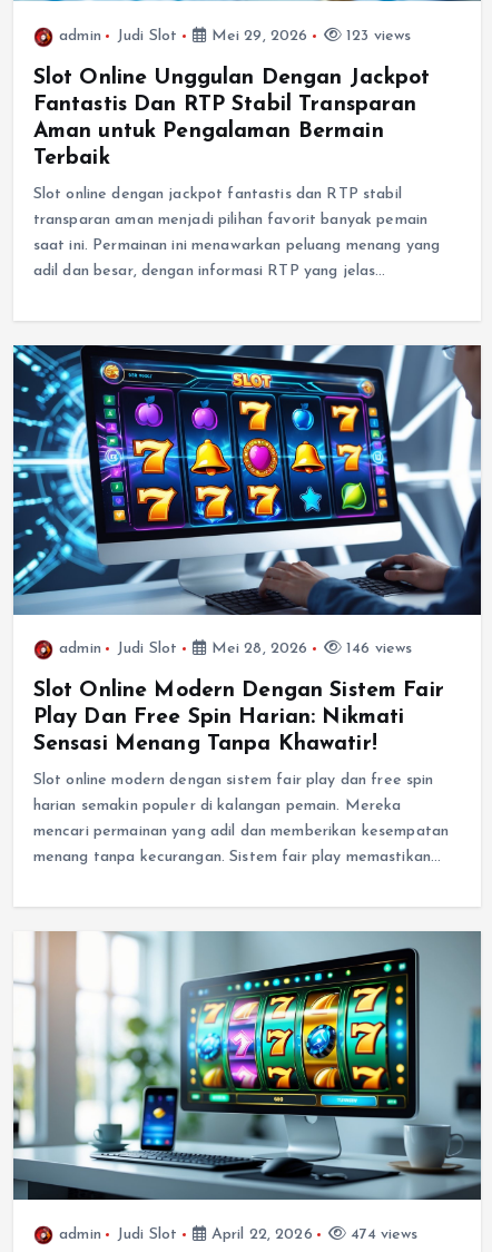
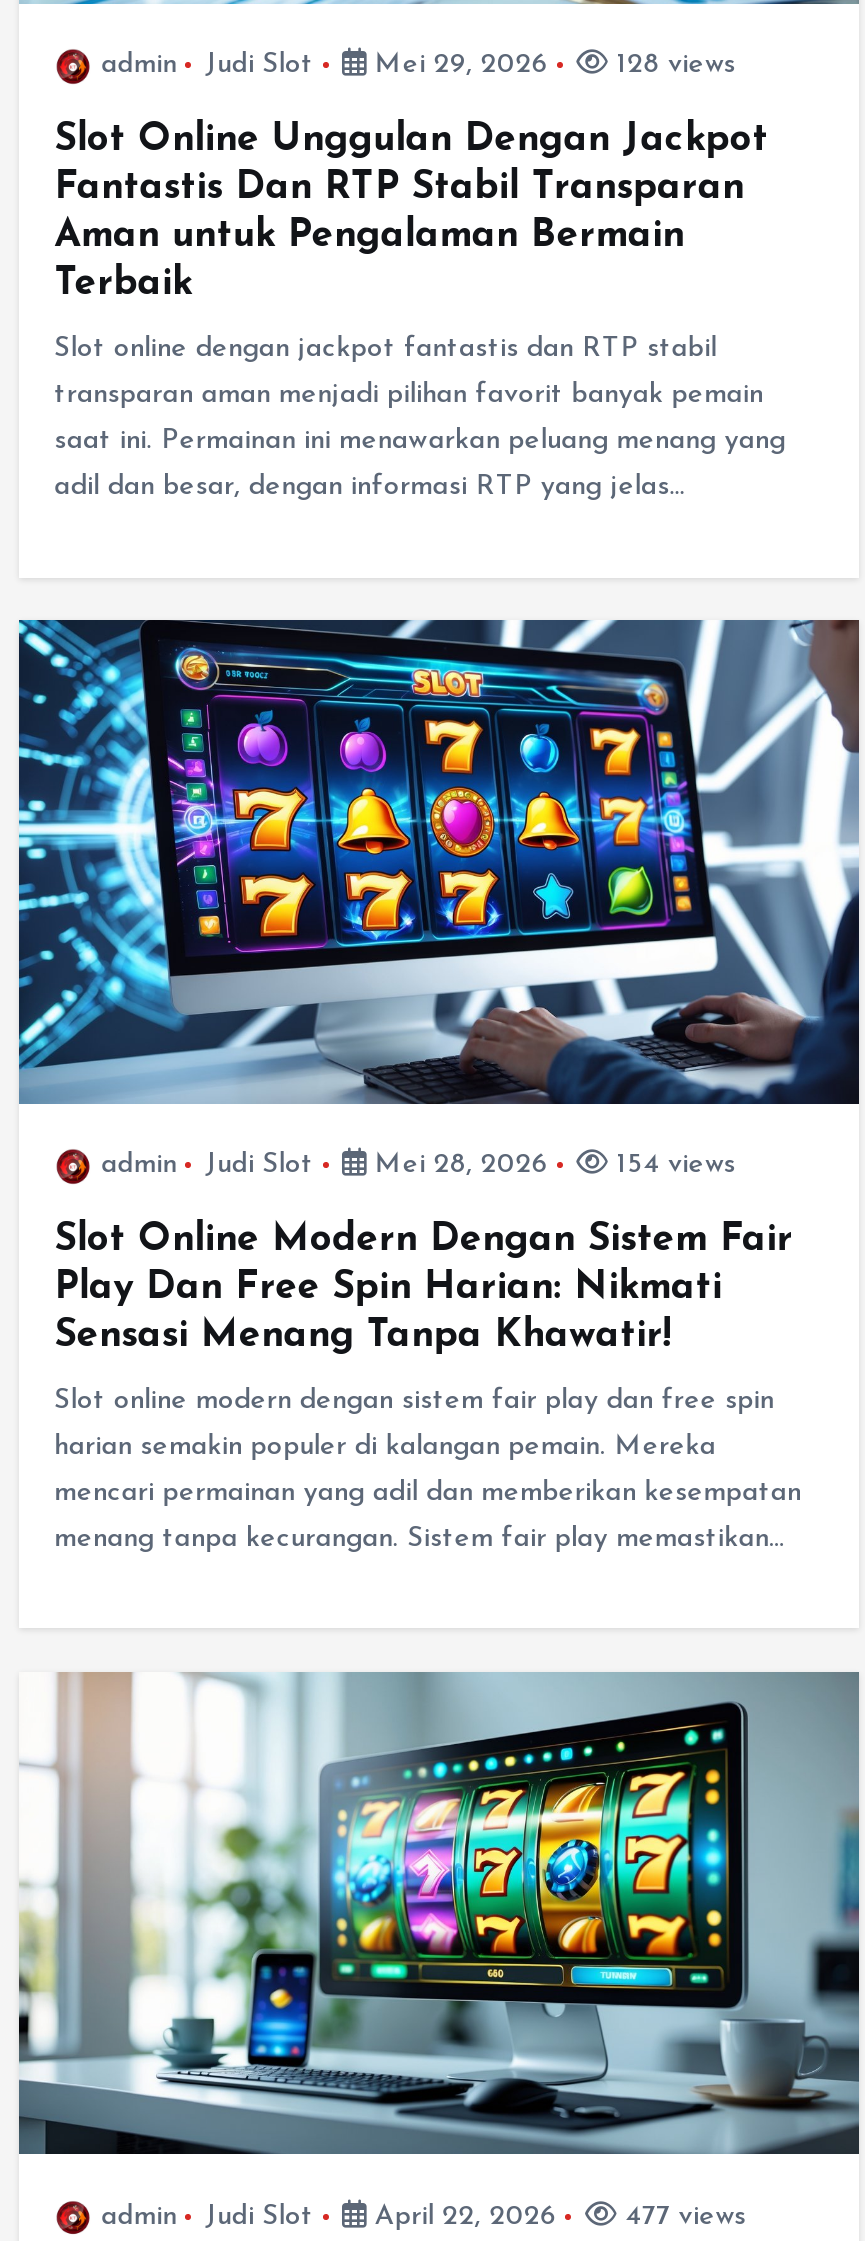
- 123 views
+ 128 views

- 146 views
+ 154 views

- 474 views
+ 477 views
